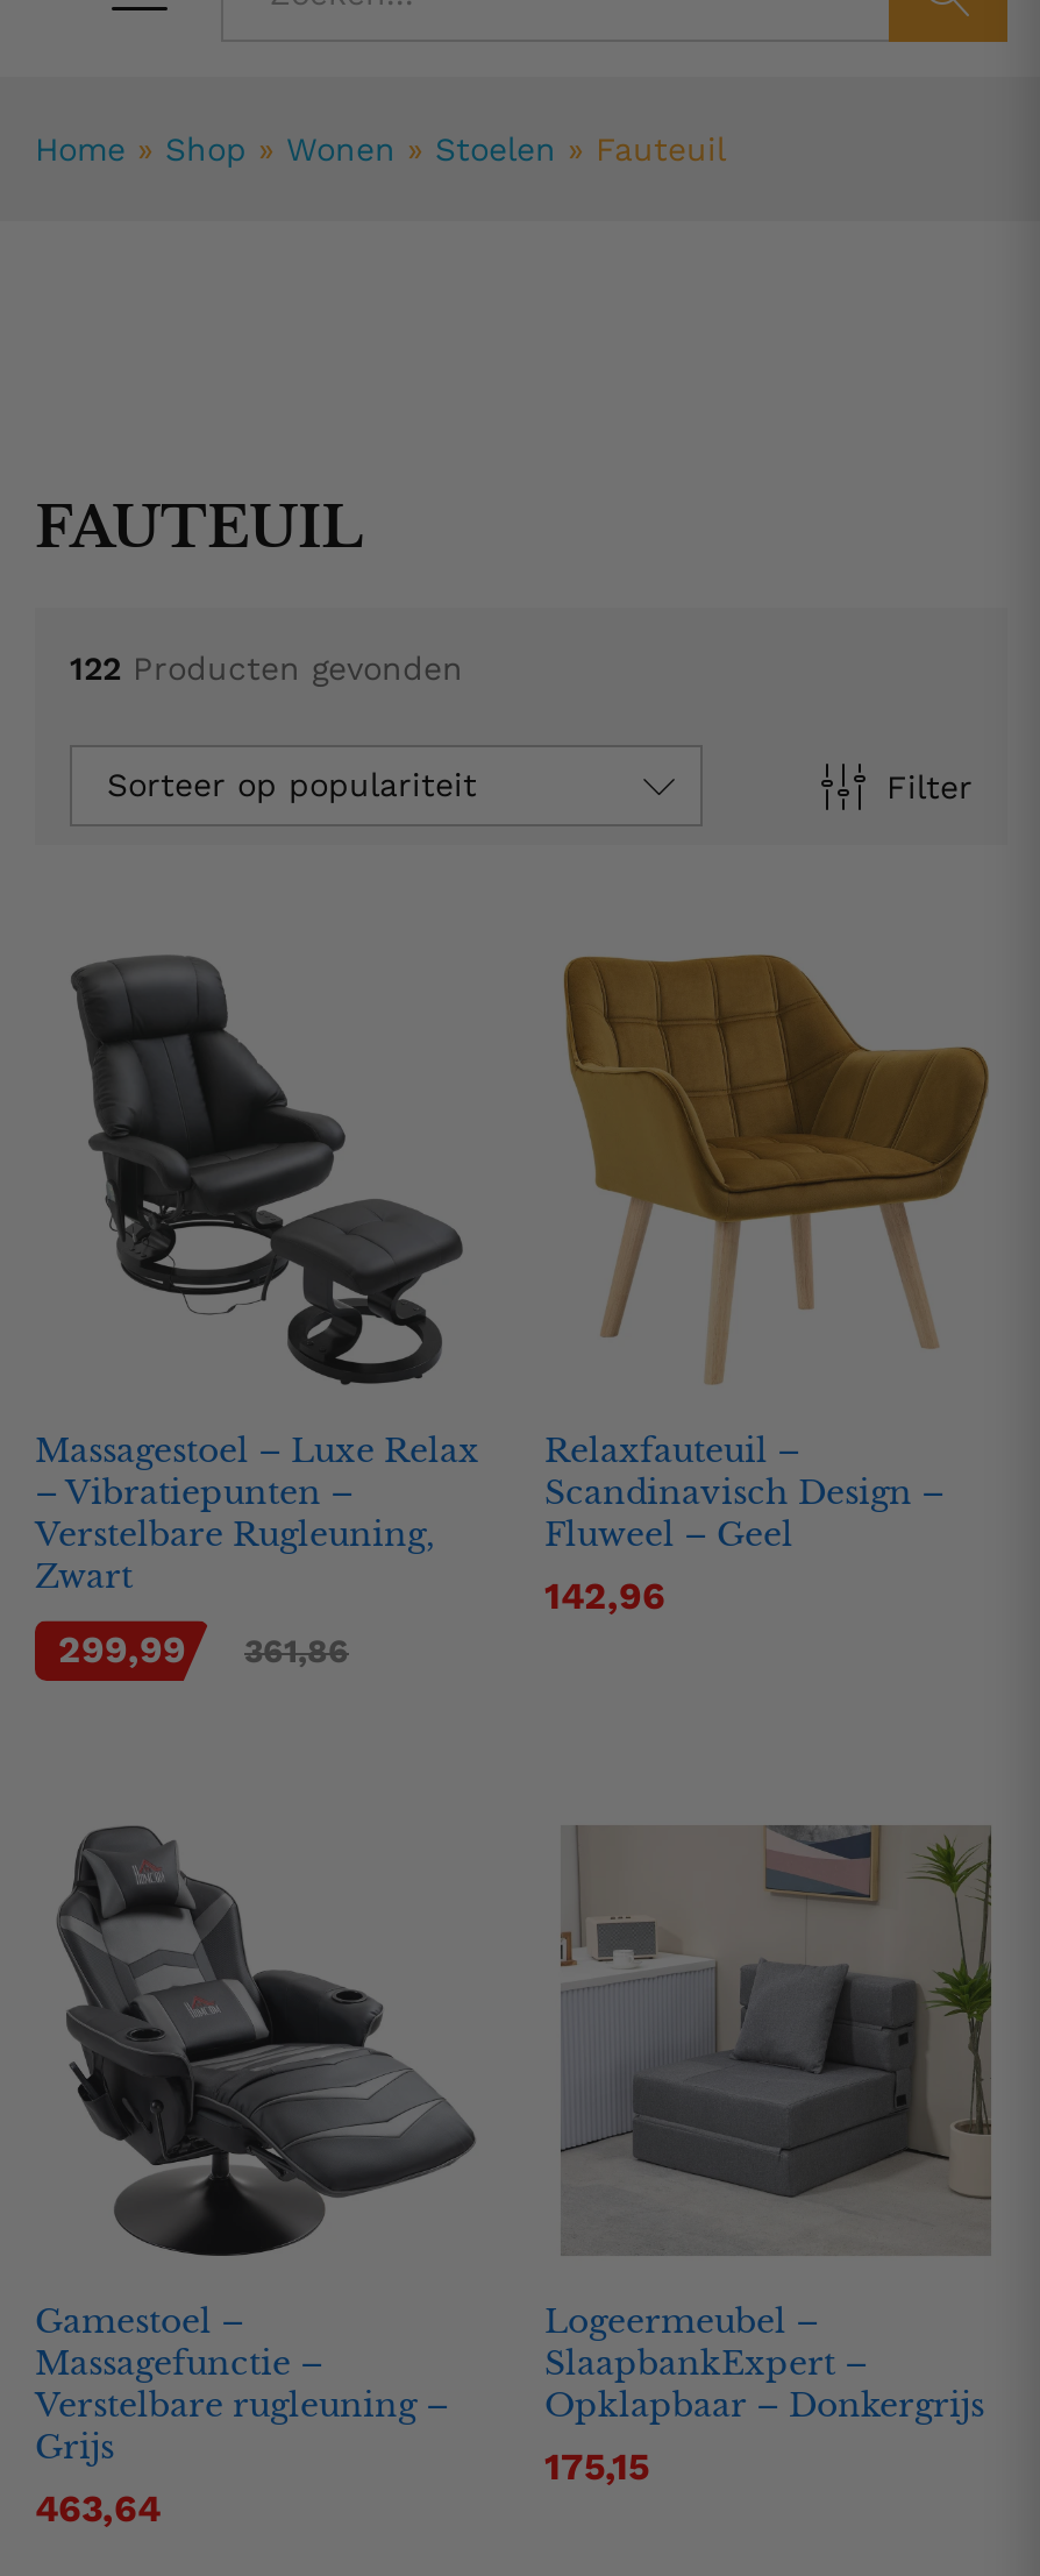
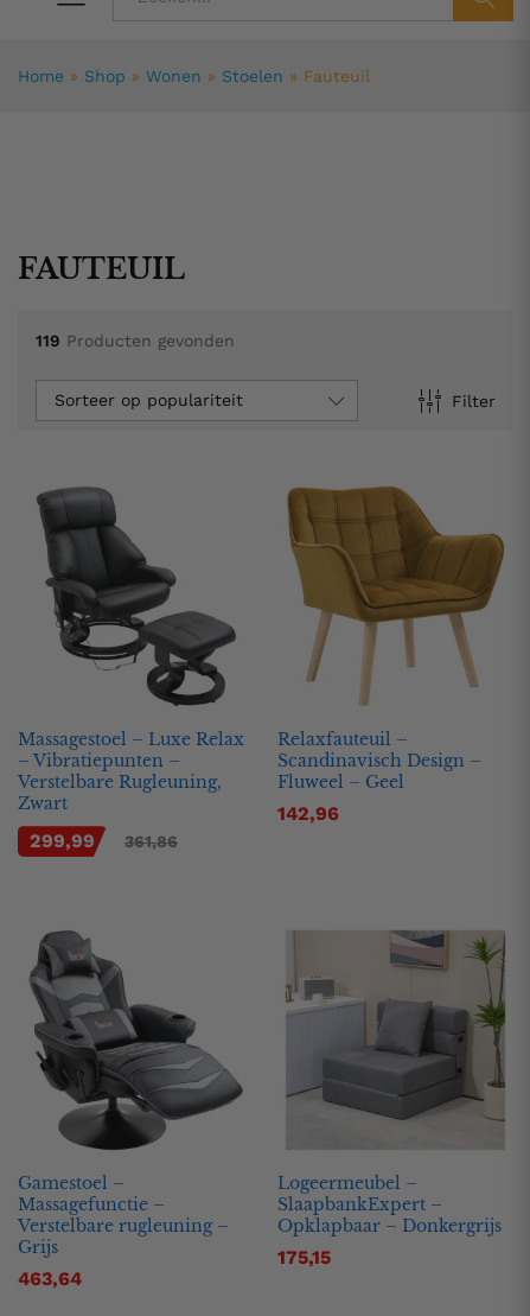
- 122 Producten gevonden
+ 119 Producten gevonden
